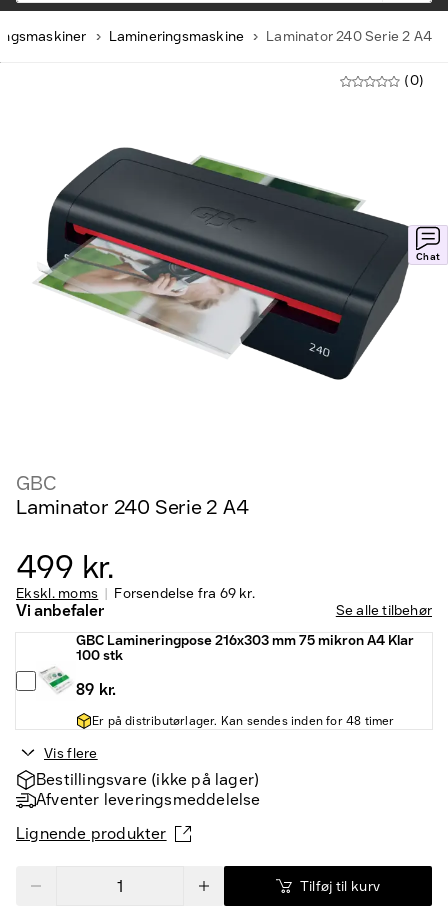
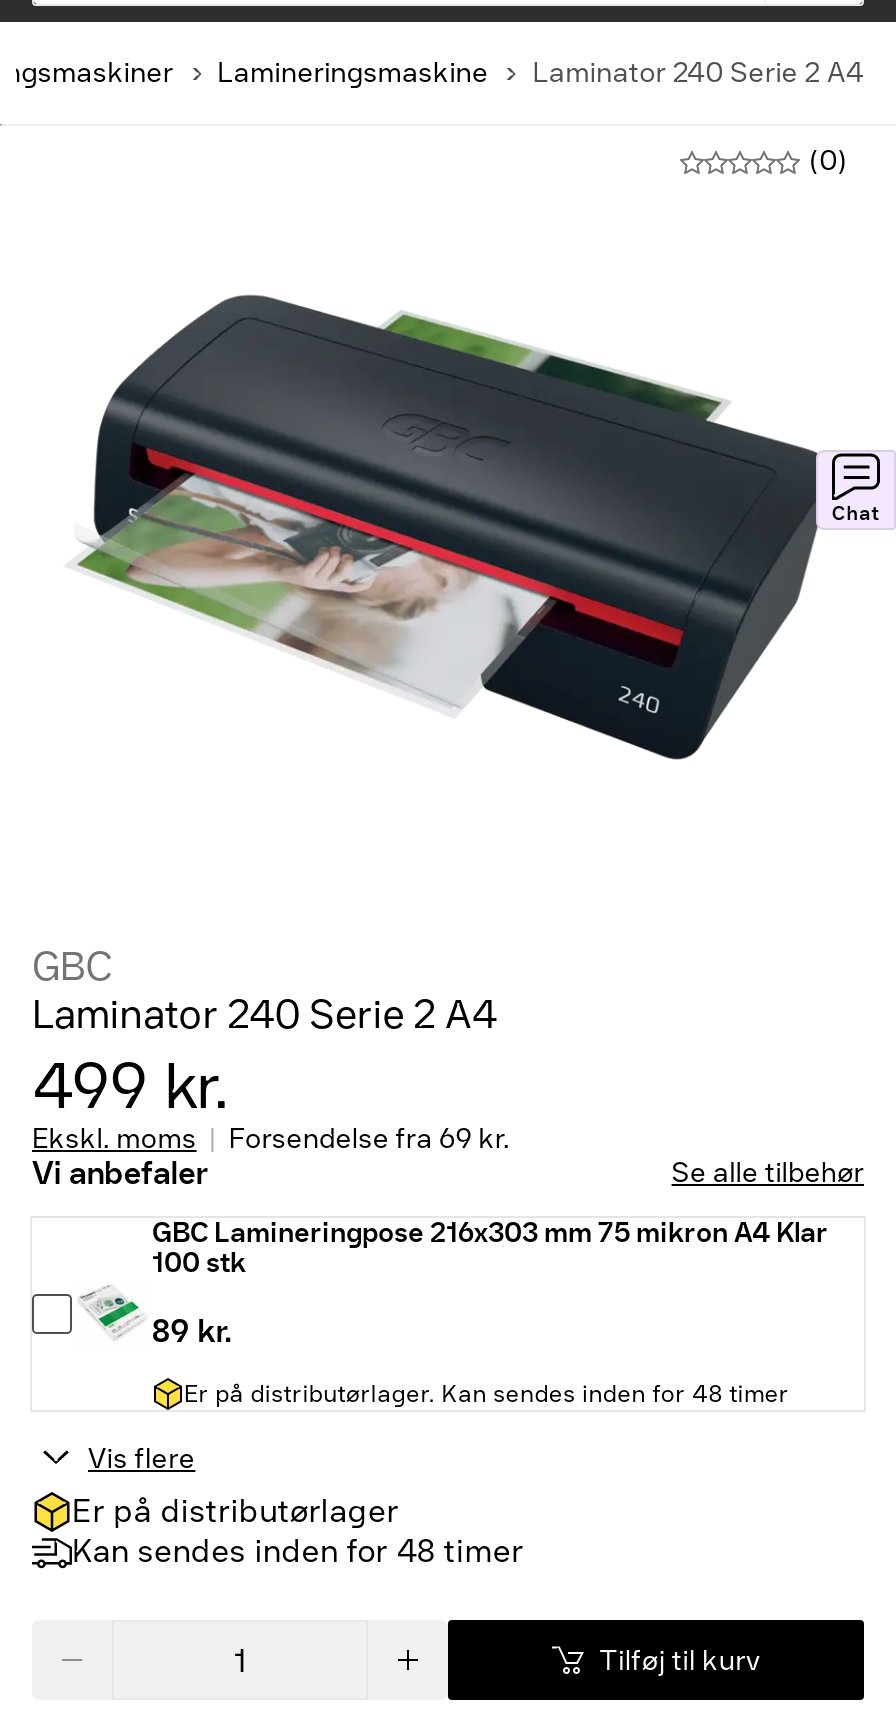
- Bestillingsvare (ikke på lager)
- Afventer leveringsmeddelelse
- Lignende produkter
+ Er på distributørlager
+ Kan sendes inden for 48 timer
